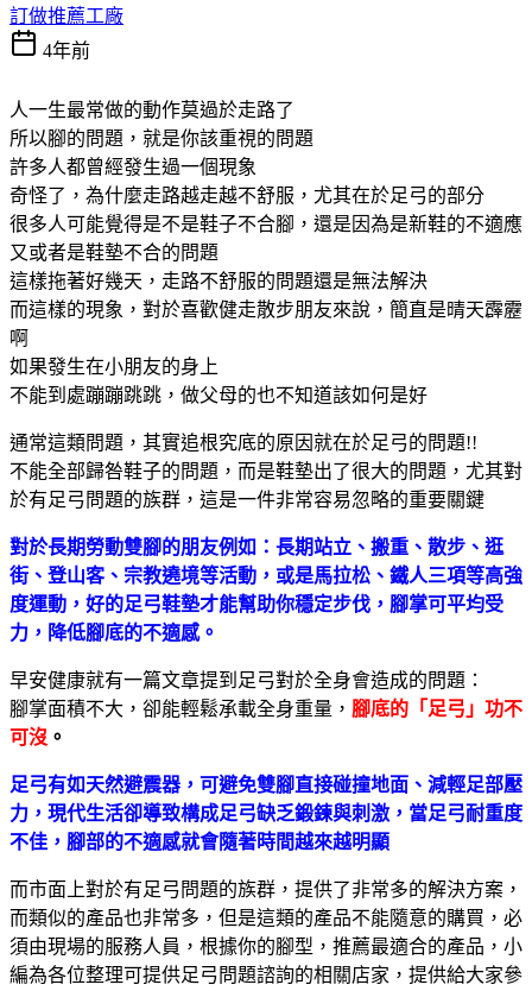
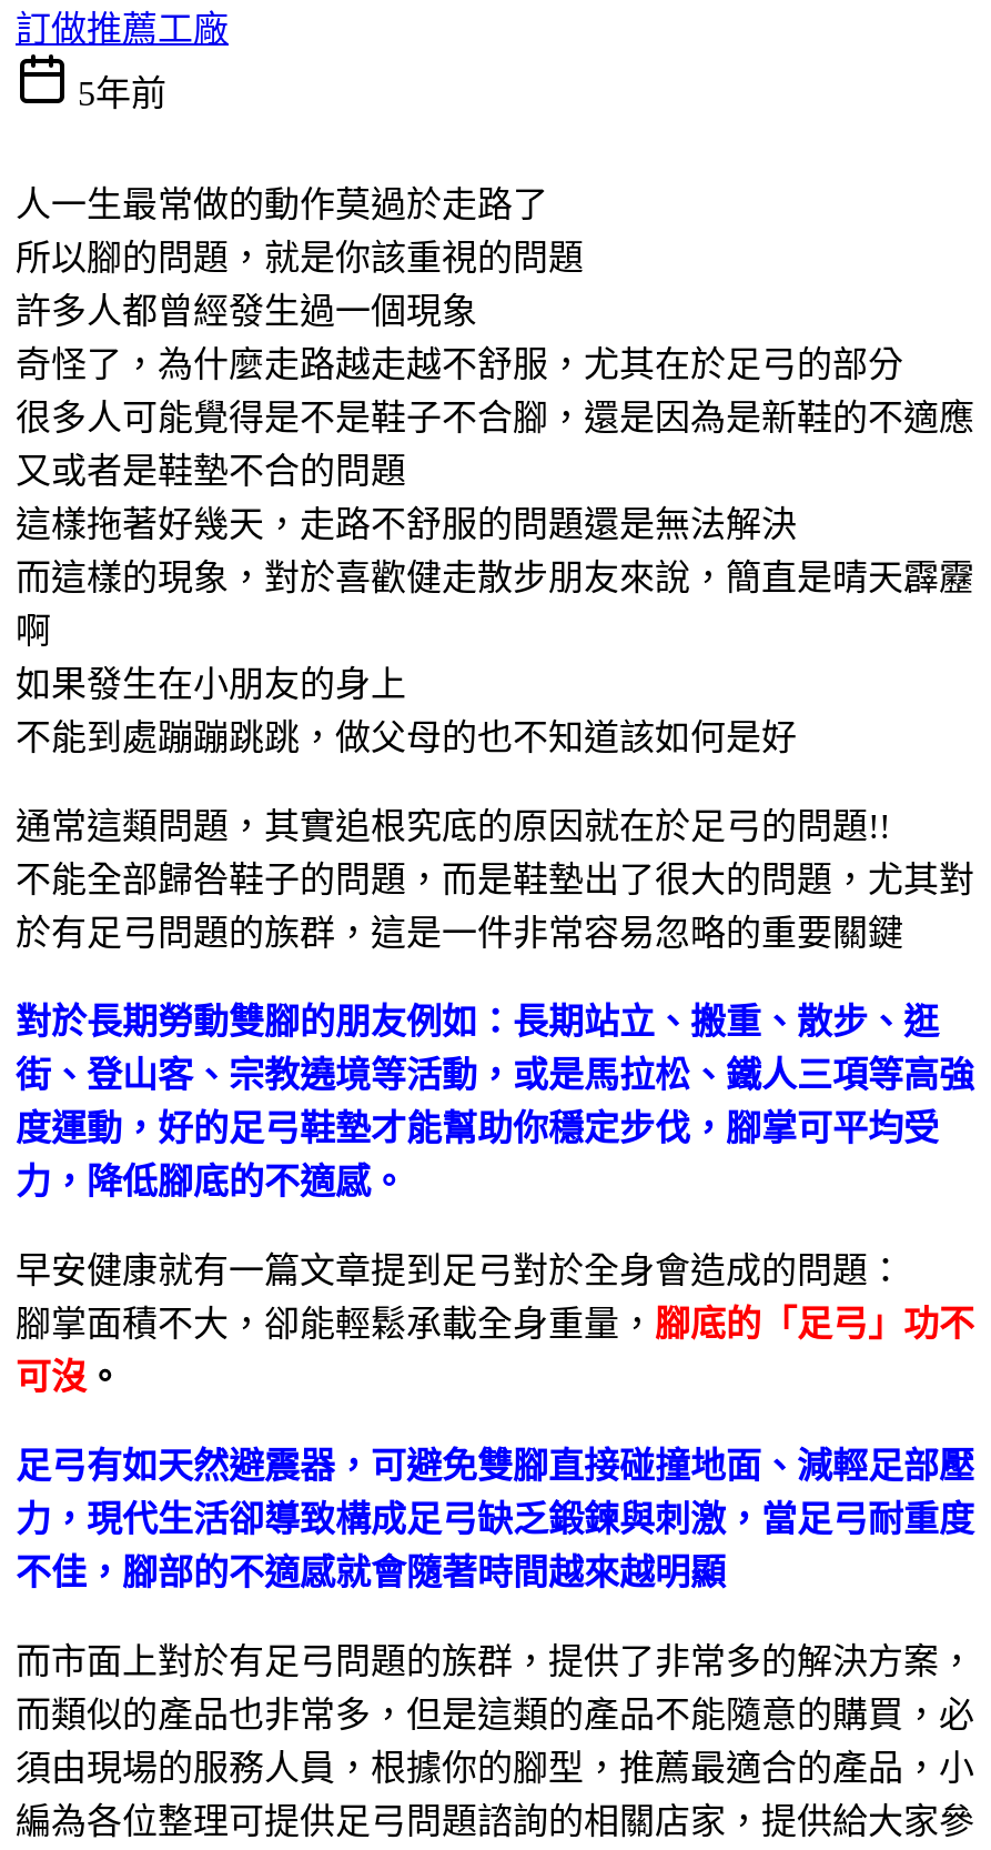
- 4年前
+ 5年前
